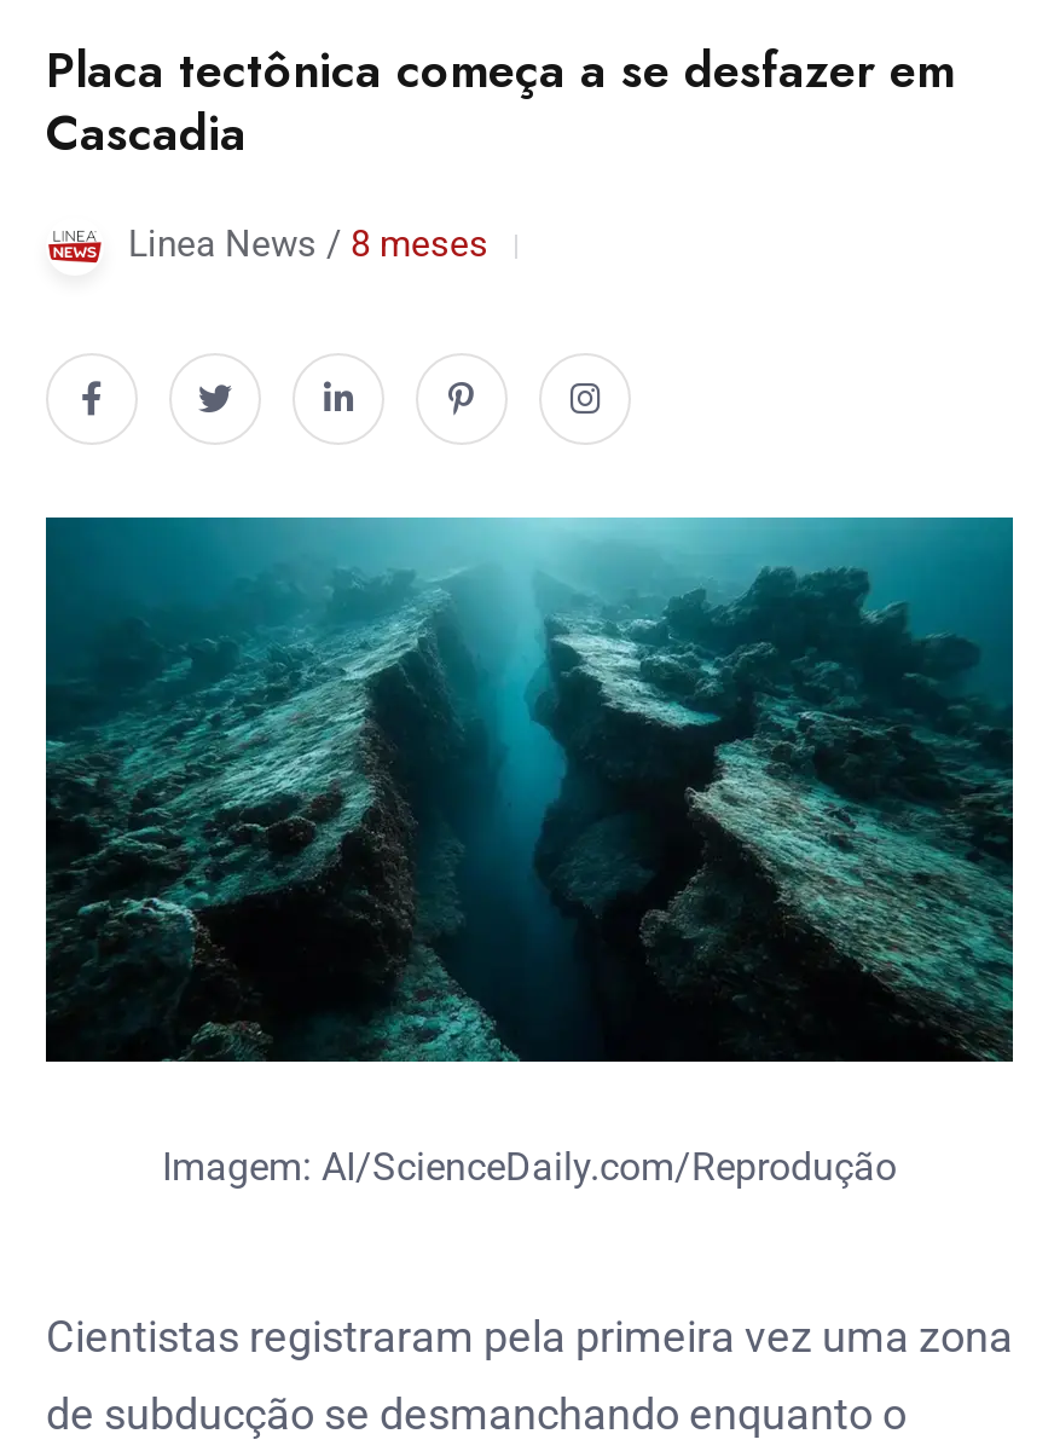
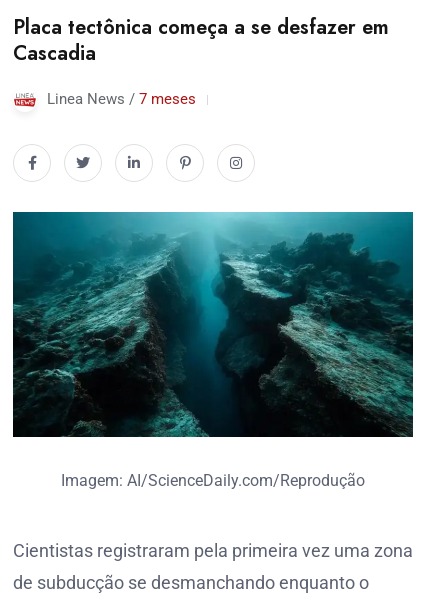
- Linea News / 8 meses
+ Linea News / 7 meses
